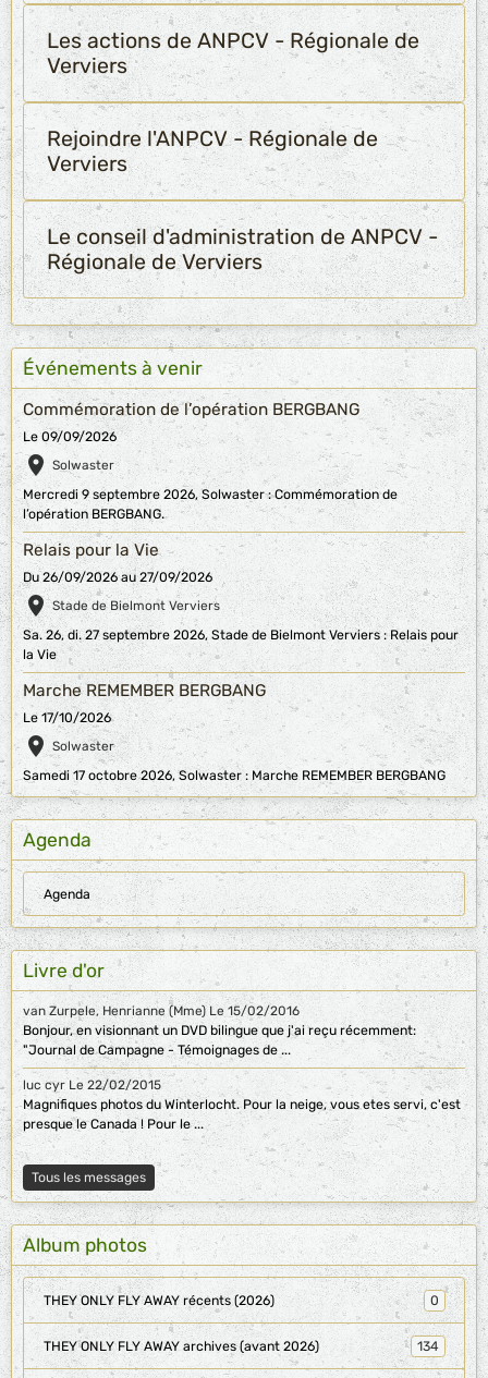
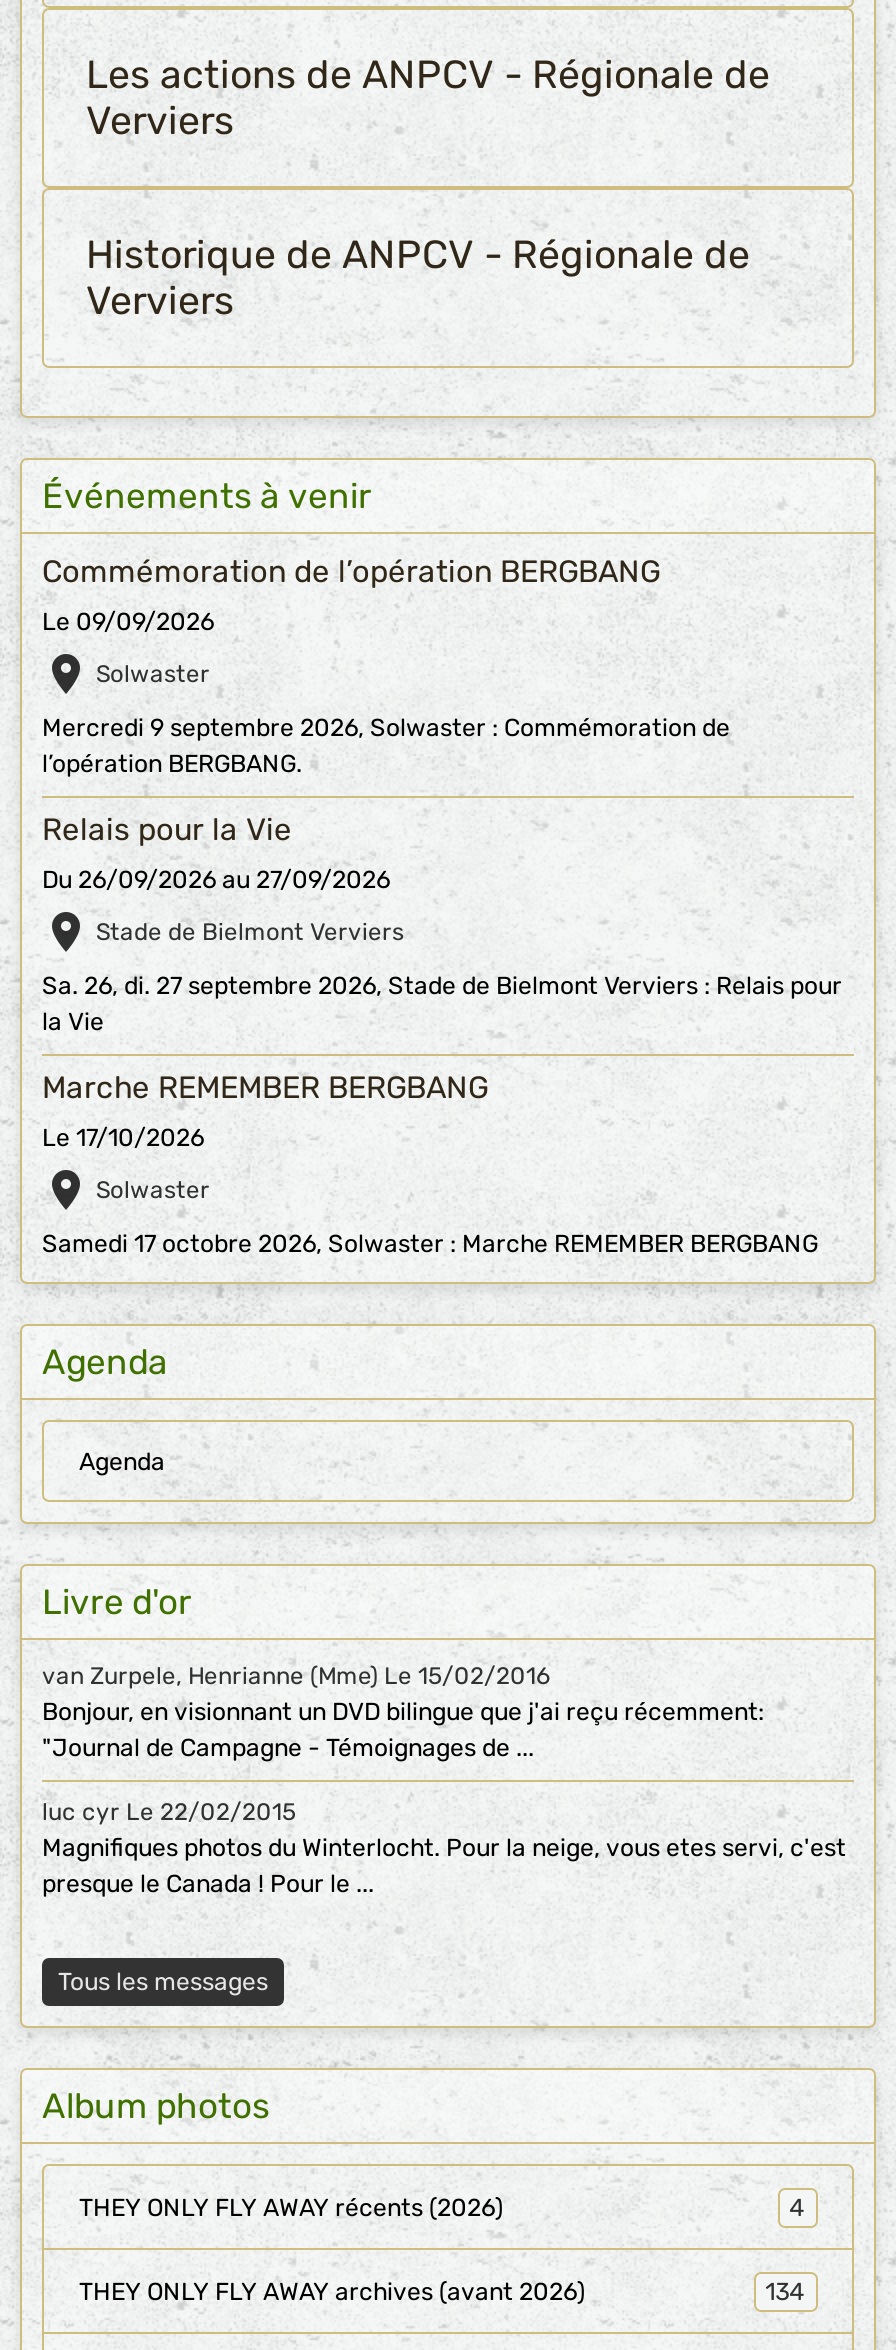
- Rejoindre l'ANPCV - Régionale de
+ Historique de ANPCV - Régionale de

- Le conseil d'administration de ANPCV -
- Régionale de Verviers

- 0
+ 4
